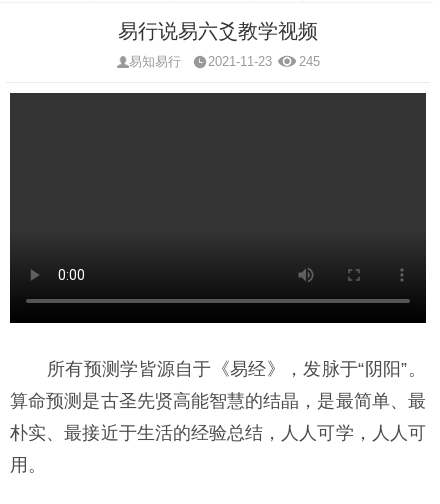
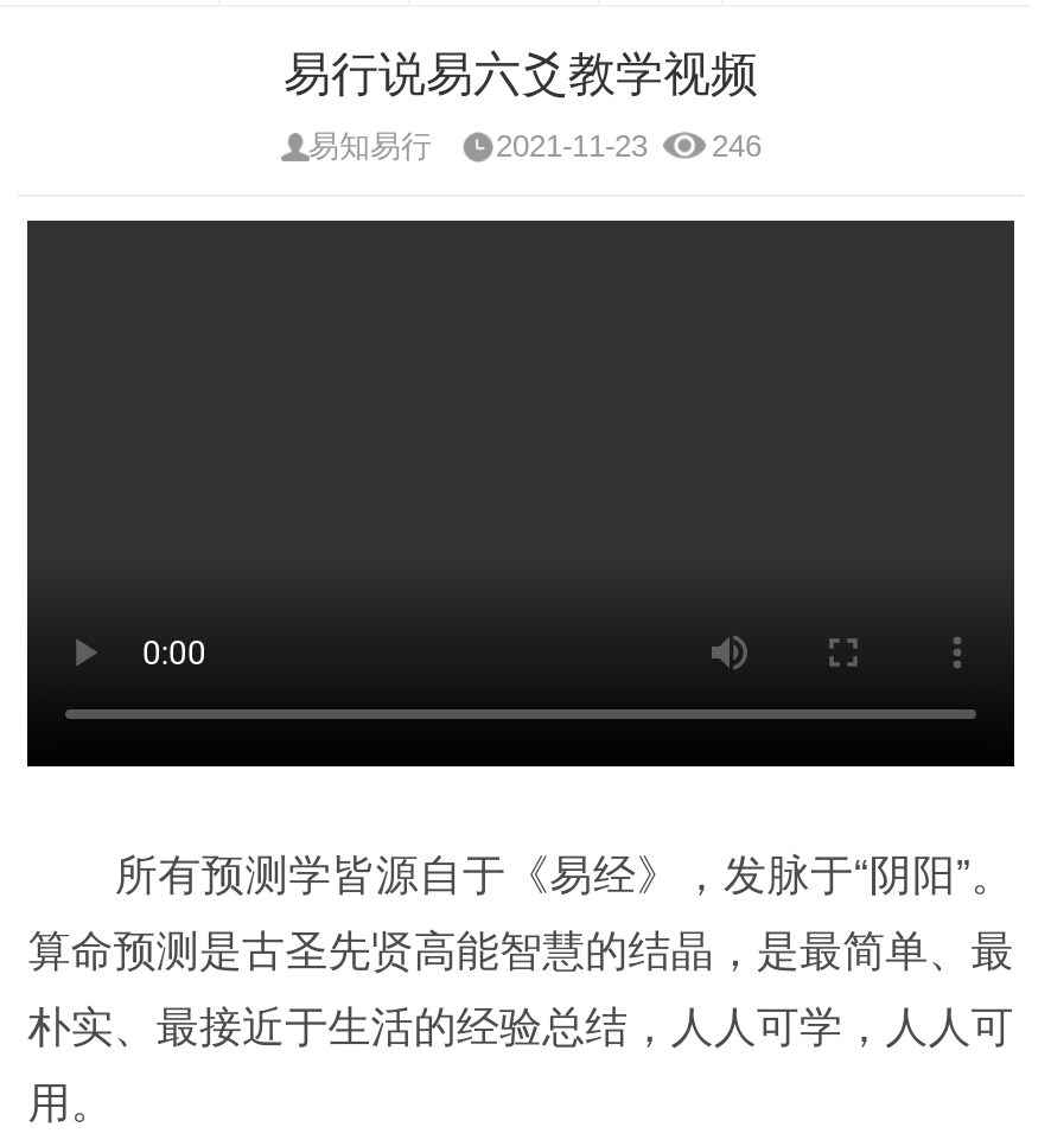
- 易知易行 2021-11-23 245
+ 易知易行 2021-11-23 246
